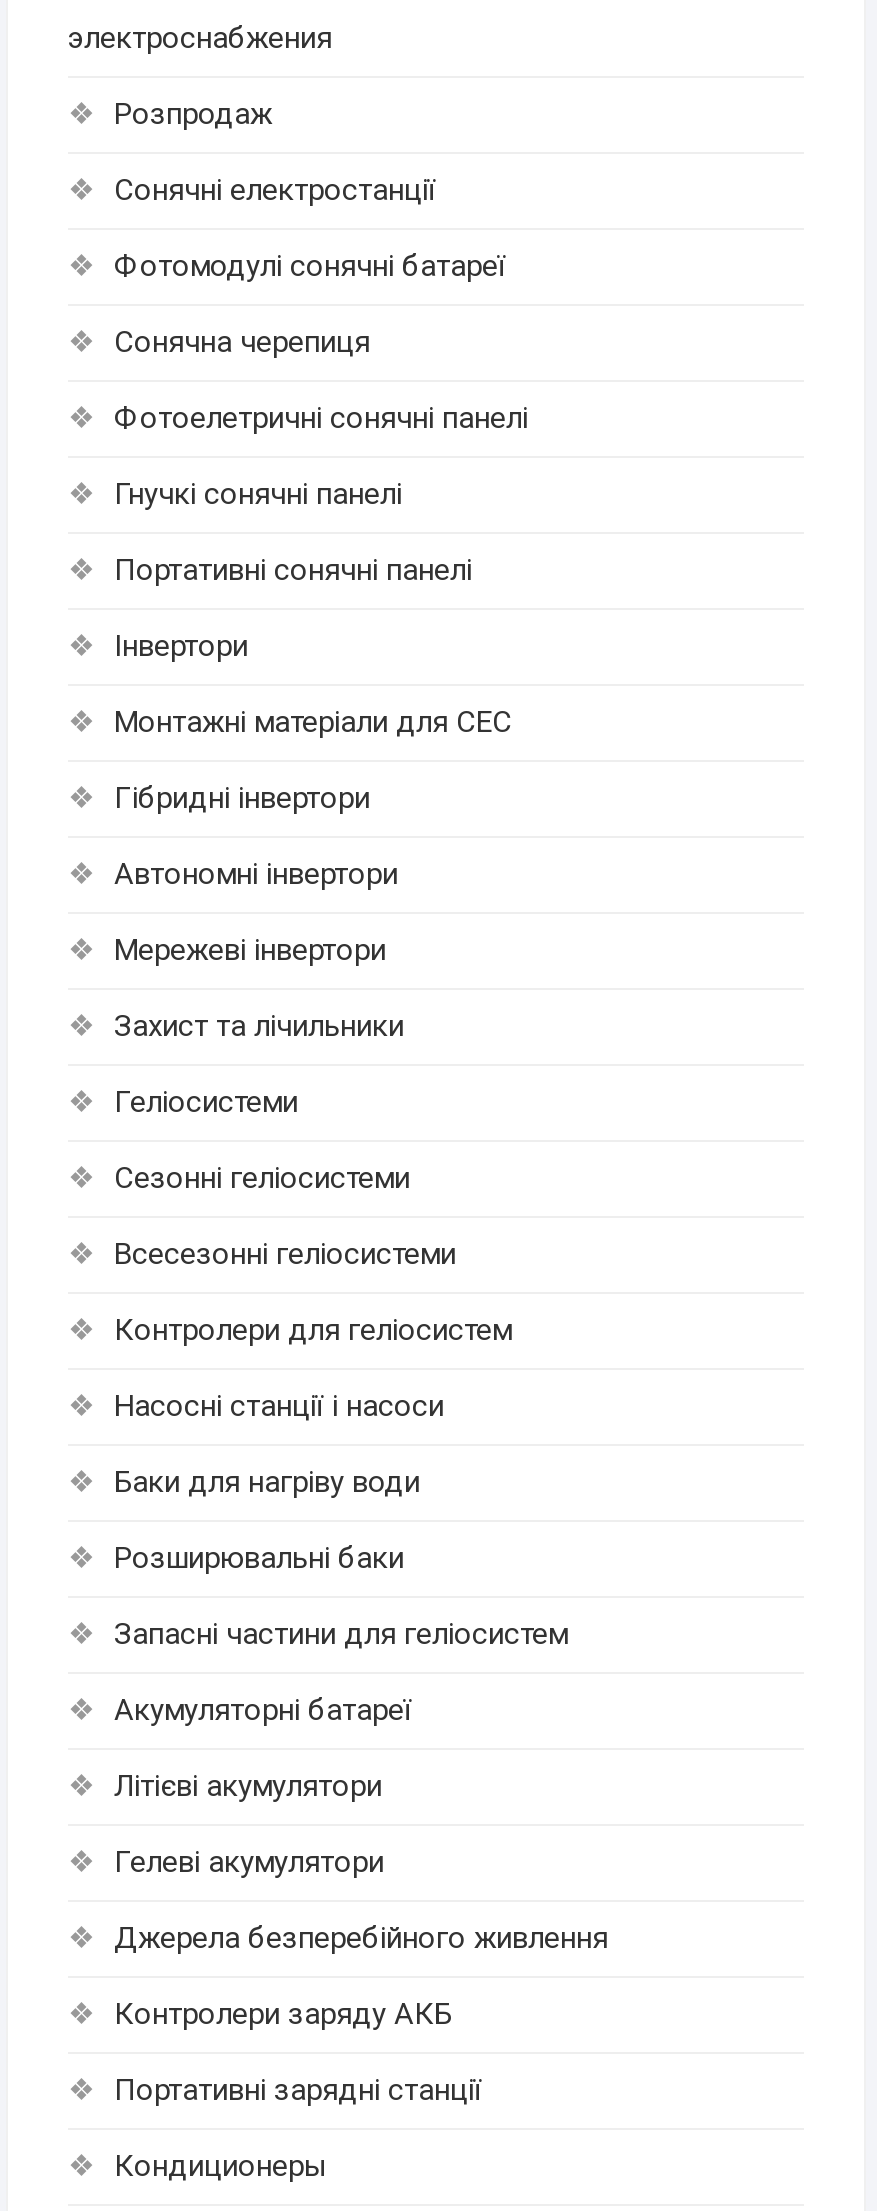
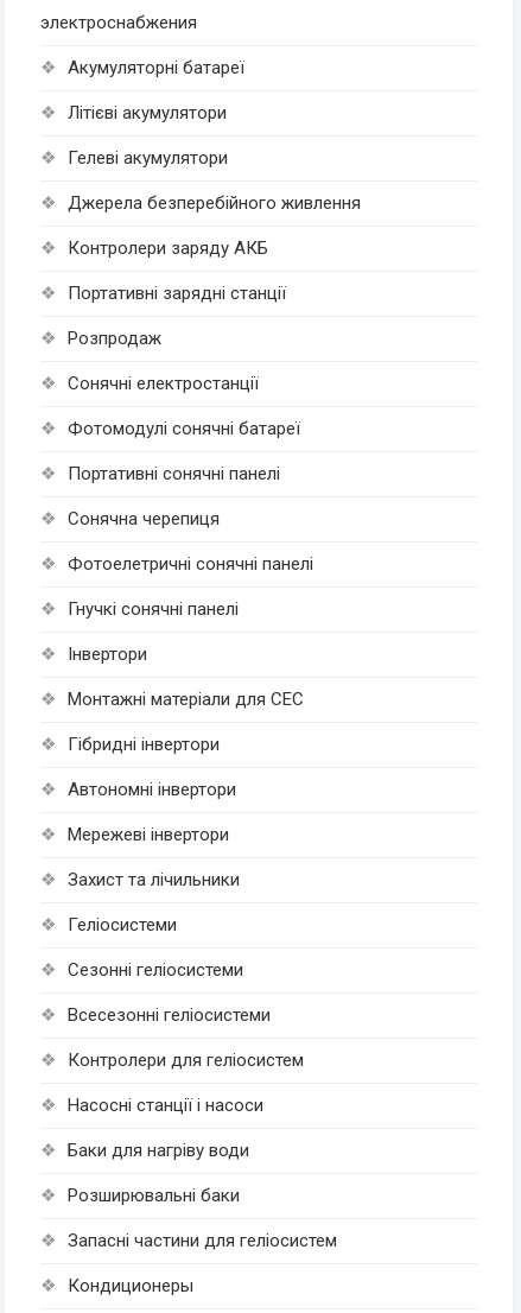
moved down: Розпродаж | Cонячні електростанції | Фотомодулі сонячні батареї

moved down: Сонячна черепиця | Фотоелетричні cонячні панелі | Гнучкі cонячні панелі

moved up: Портативні сонячні панелі

moved down: Інвертори | Монтажні матеріали для СЕС | Гібридні інвертори | ... | Розширювальні баки | Запасні частини для геліосистем

moved up: Акумуляторні батареї | Літієві акумулятори | Гелеві акумулятори | Джерела безперебійного живлення | Контролери заряду АКБ | Портативні зарядні станції
